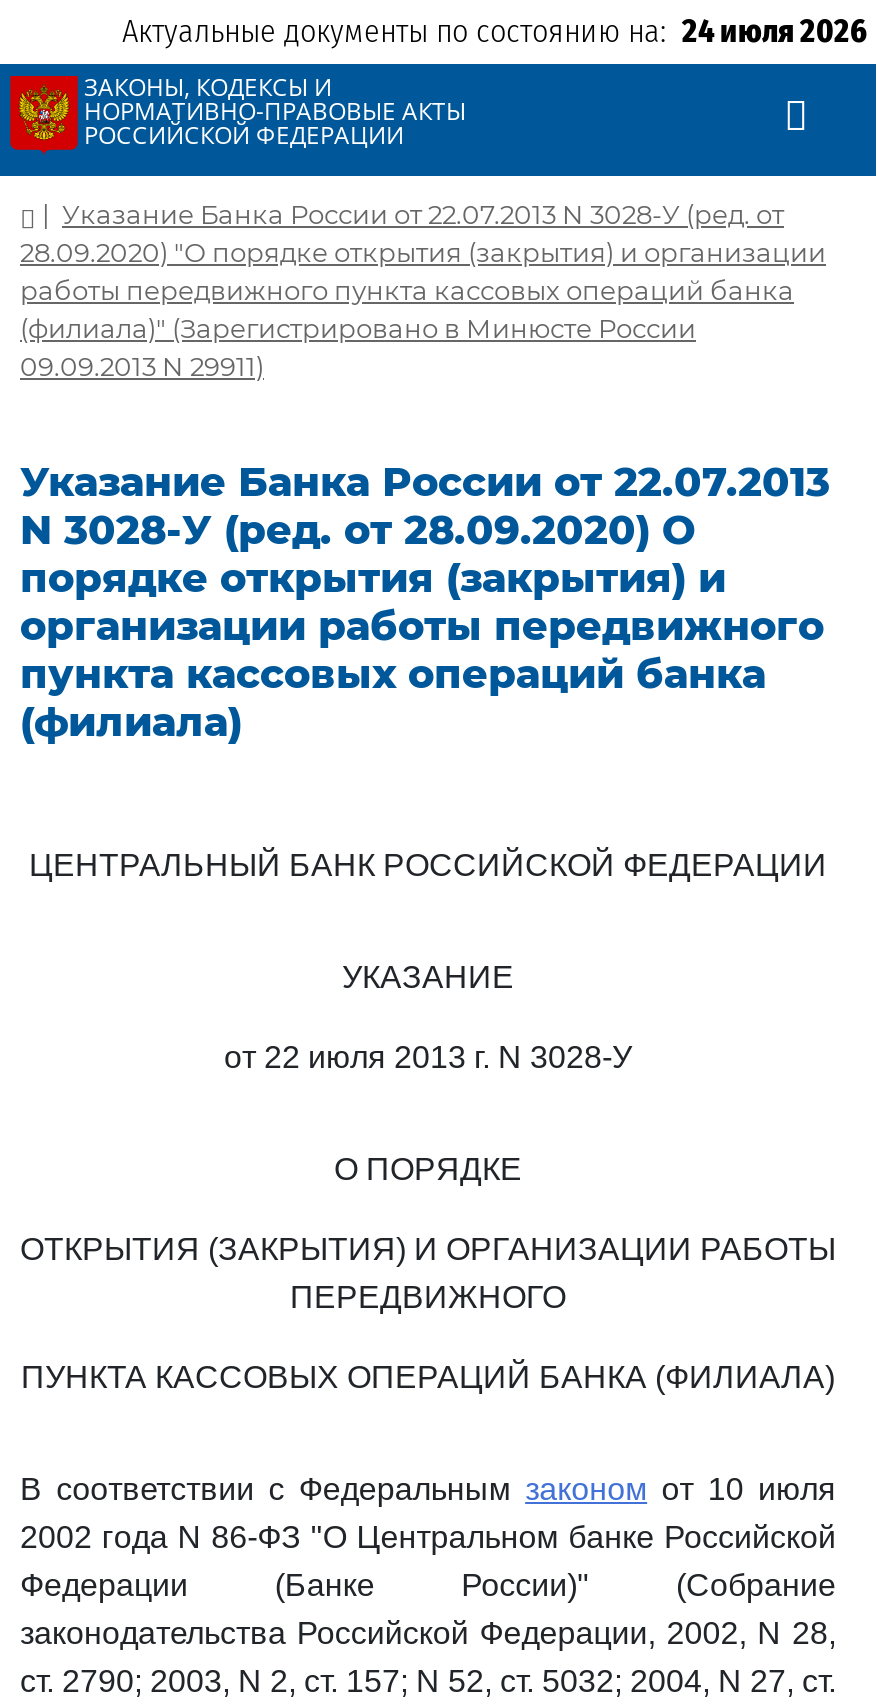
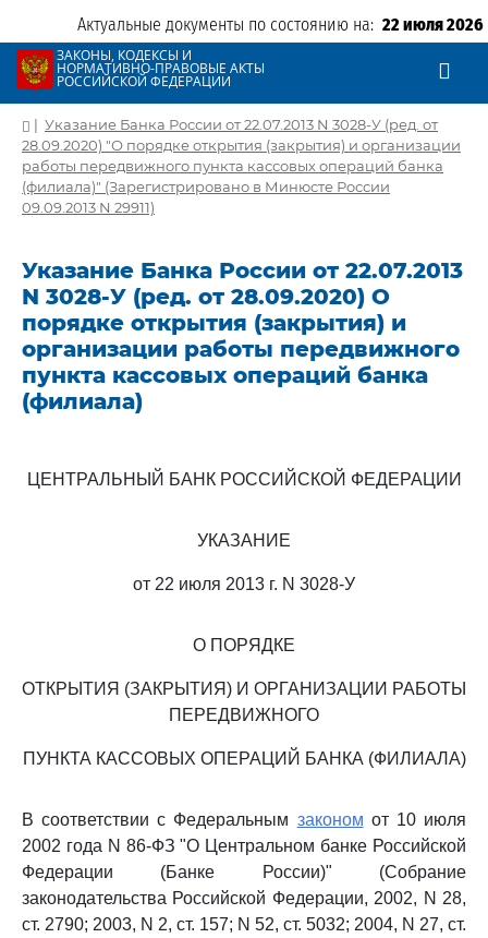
- Актуальные документы по состоянию на: 24 июля 2026
+ Актуальные документы по состоянию на: 22 июля 2026
